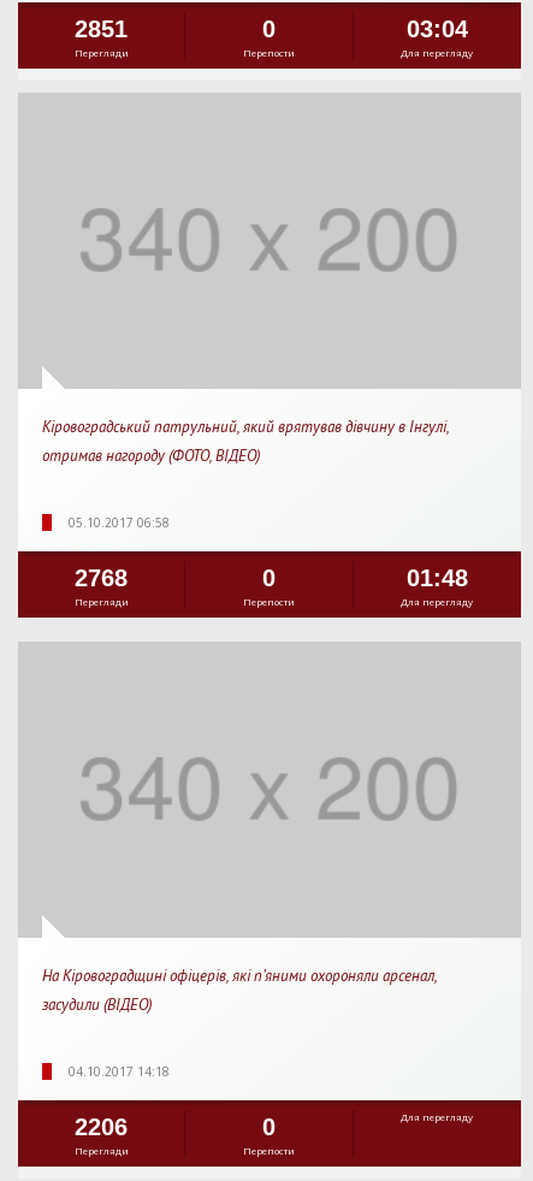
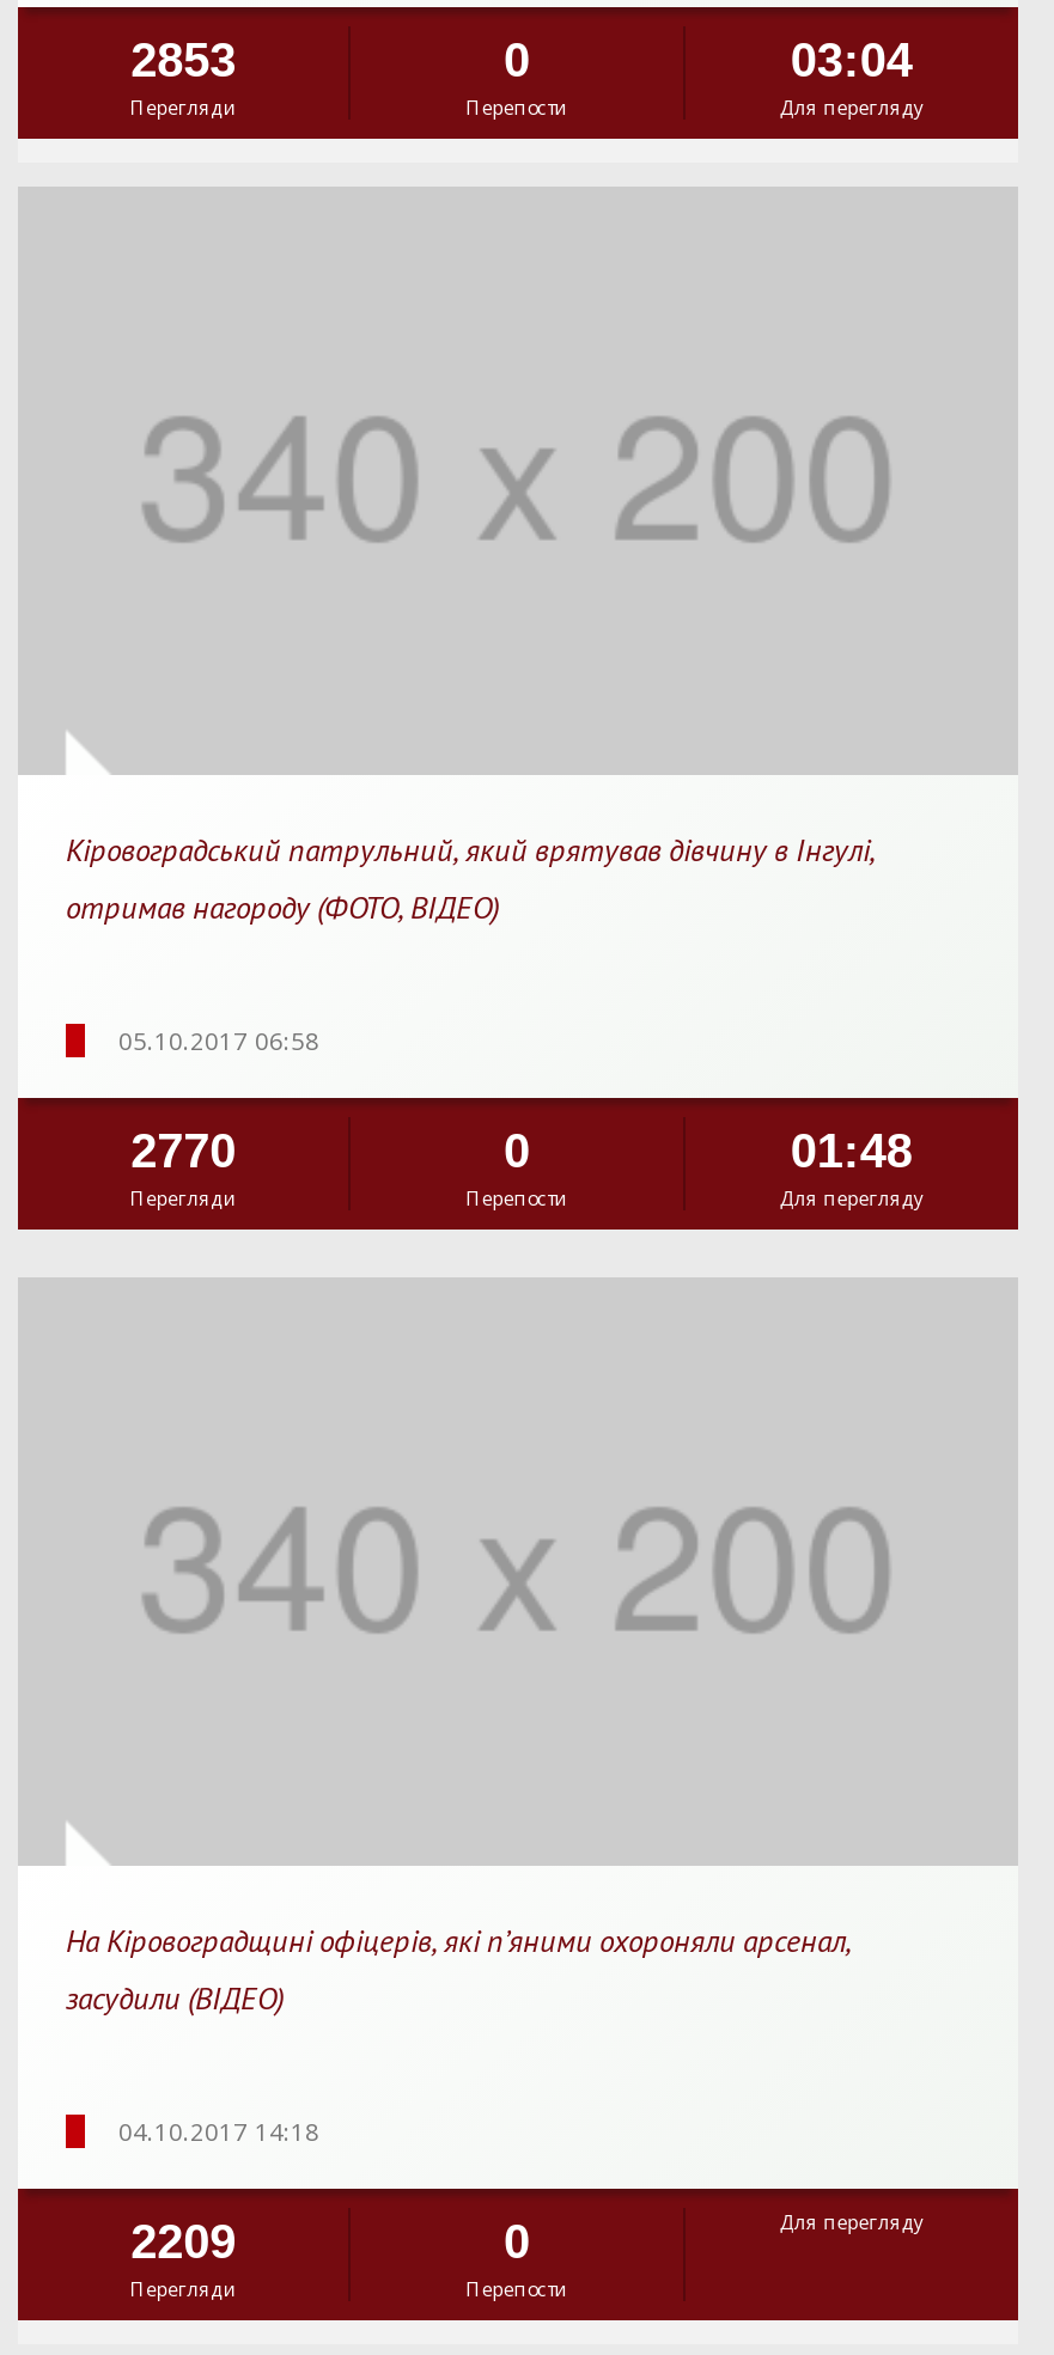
- 2851
+ 2853

- 2768
+ 2770

- 2206
+ 2209
